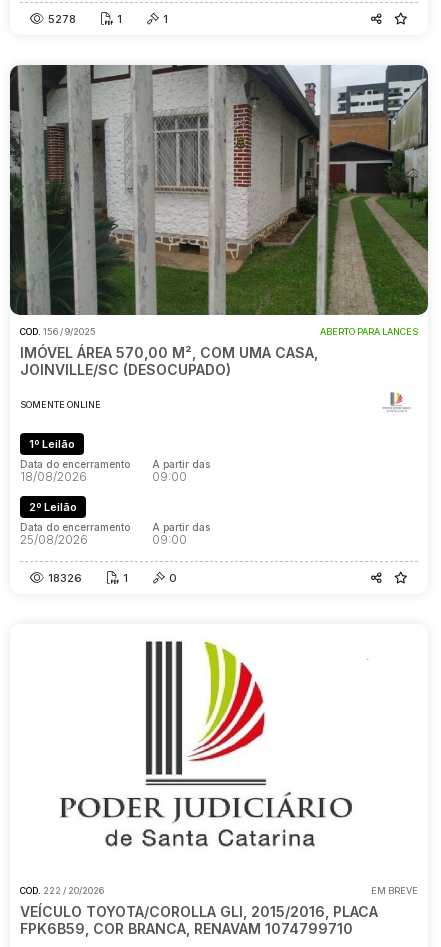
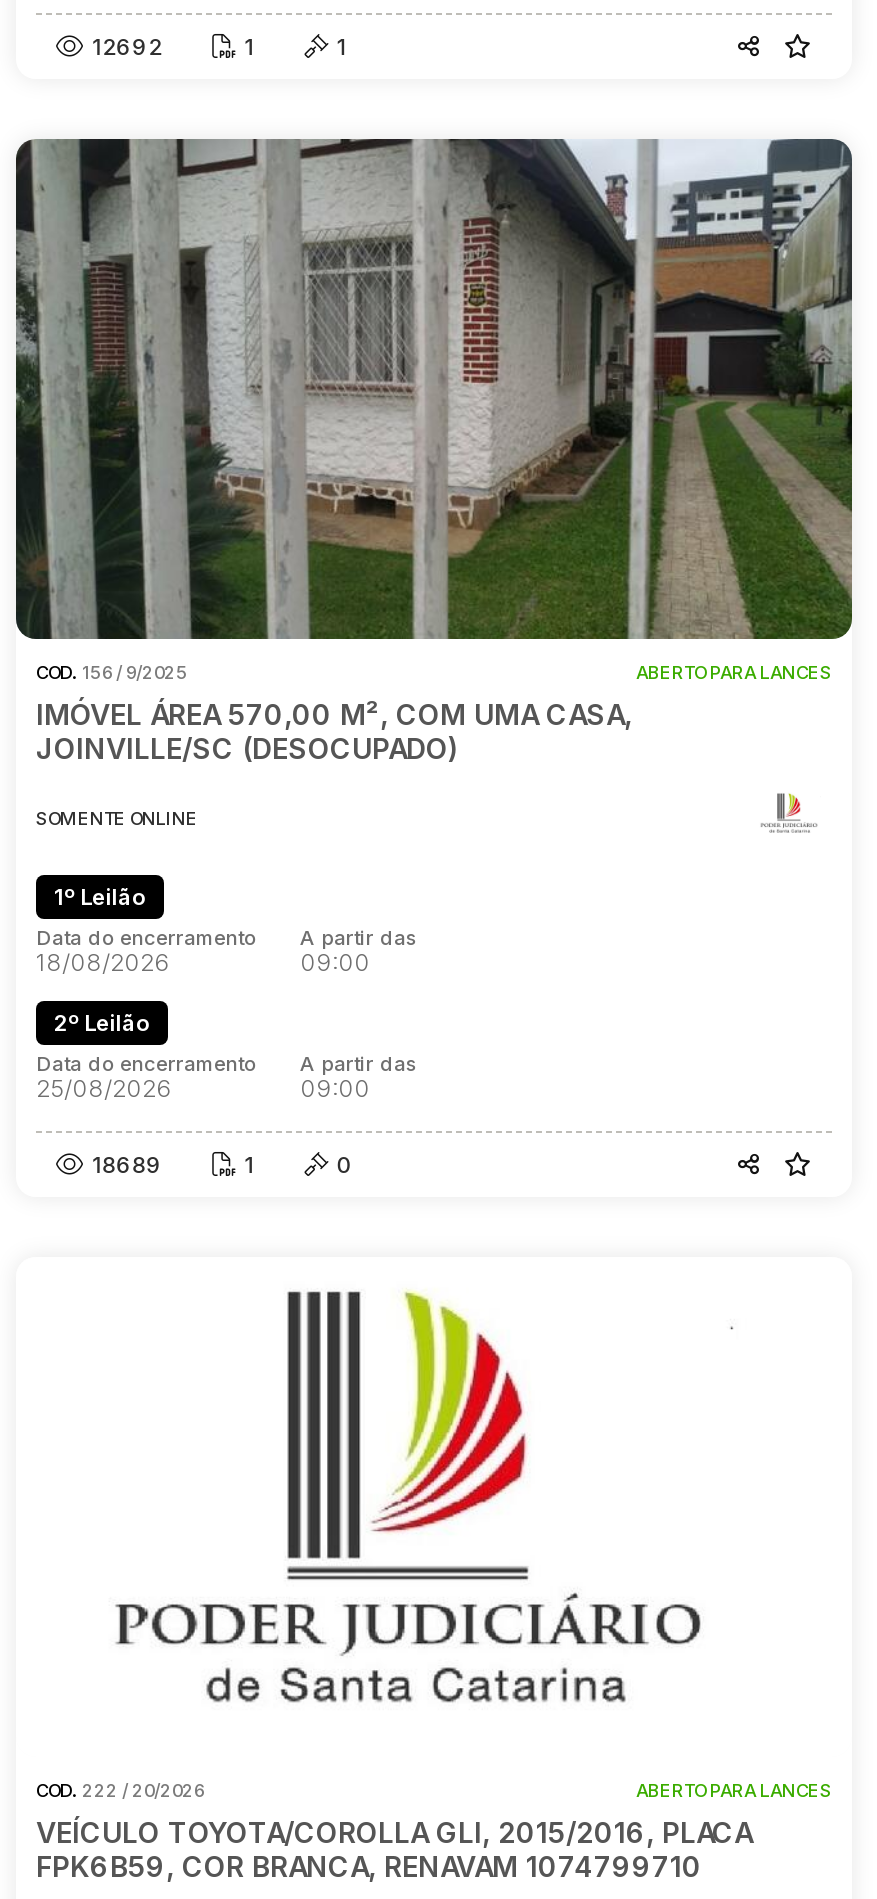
- 5278
+ 12692

- 18326
+ 18689

- EM BREVE
+ ABERTO PARA LANCES
